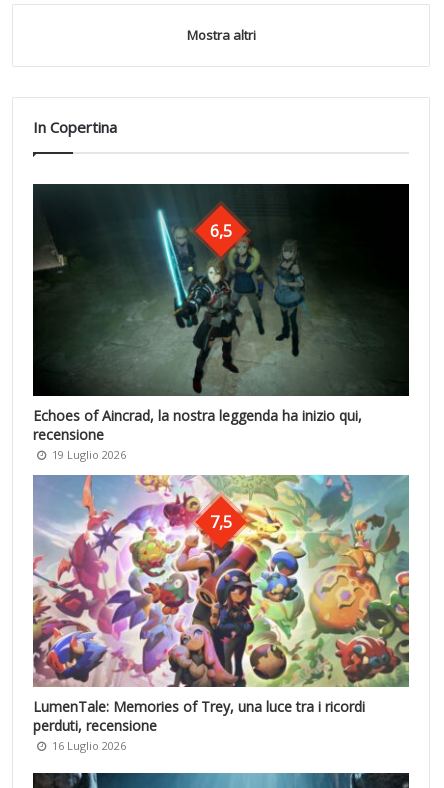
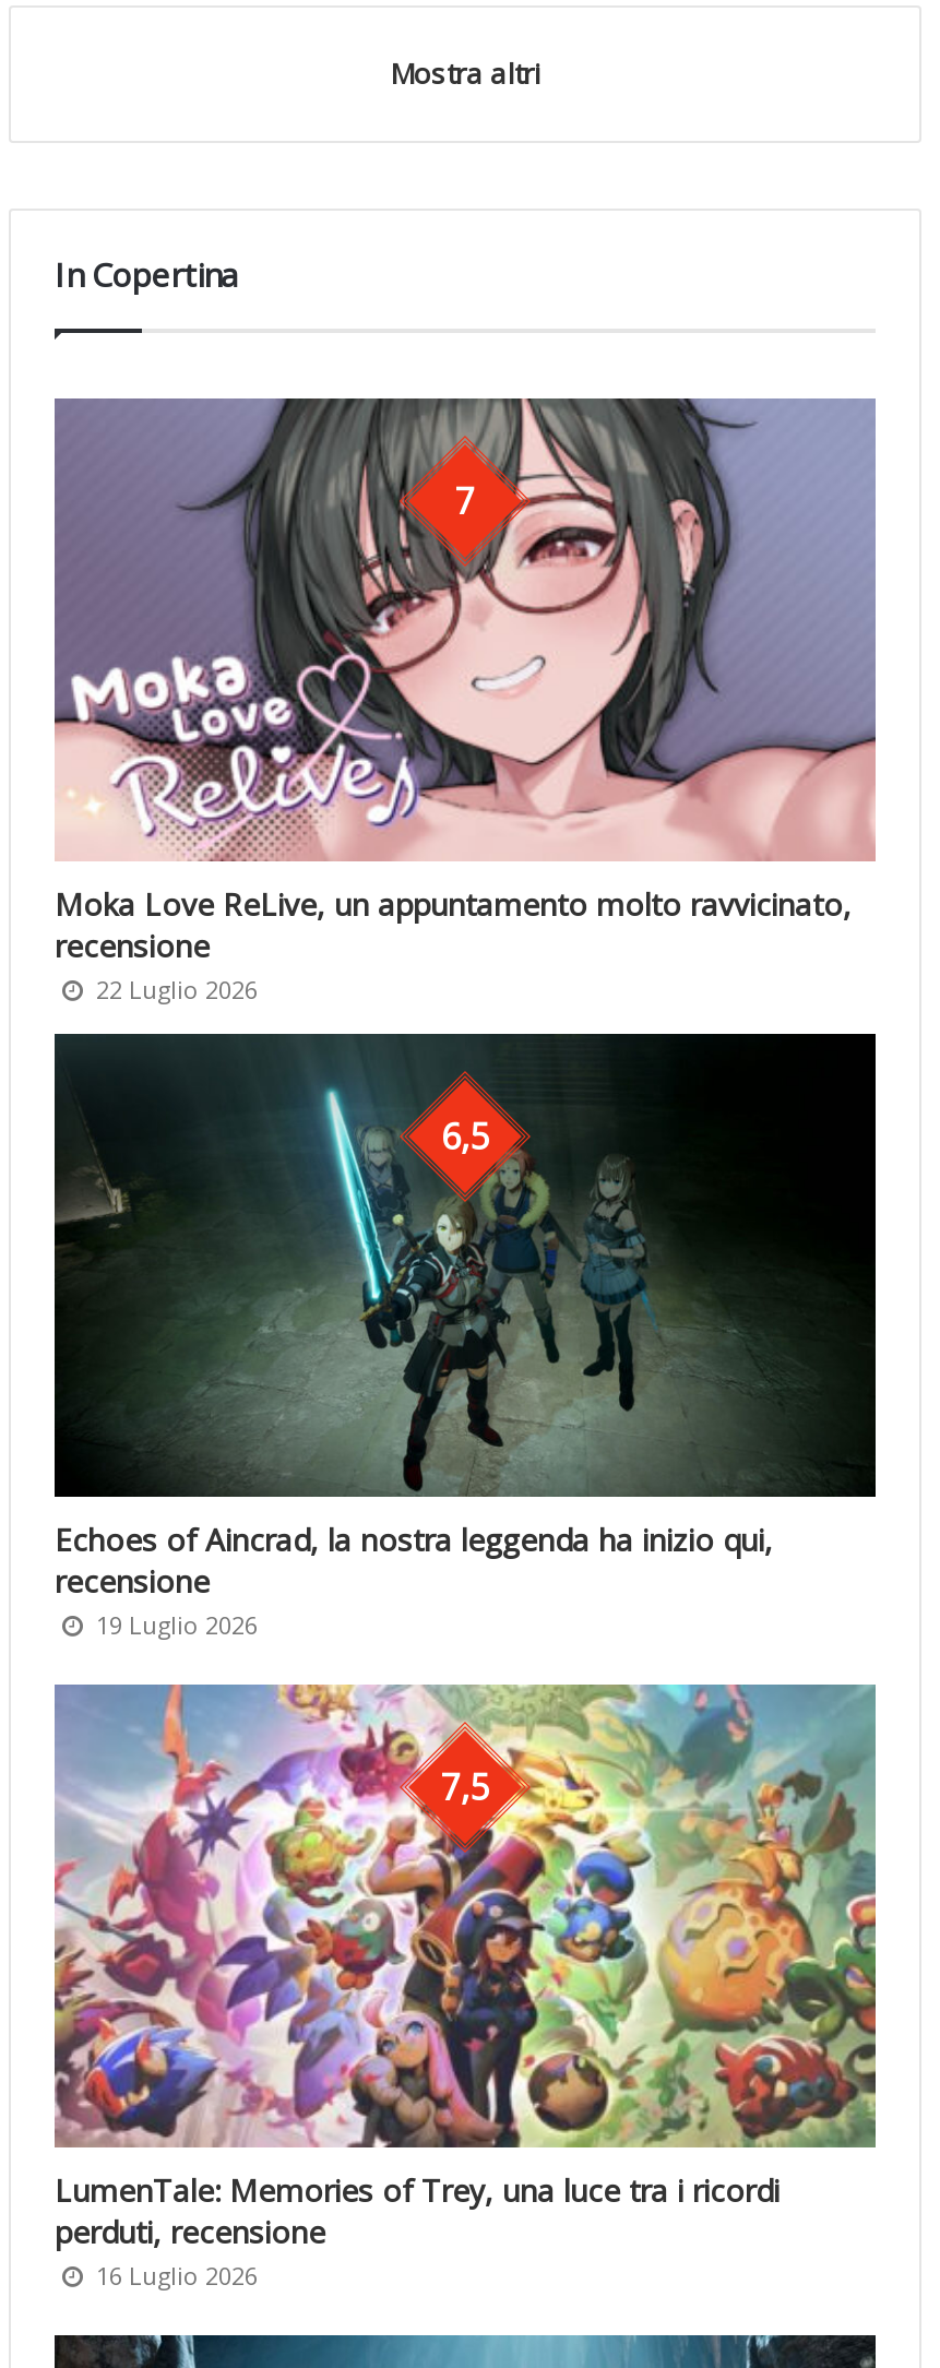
+ [image]
+ 7

+ Moka Love ReLive, un appuntamento molto ravvicinato,
+ recensione
+ 22 Luglio 2026
